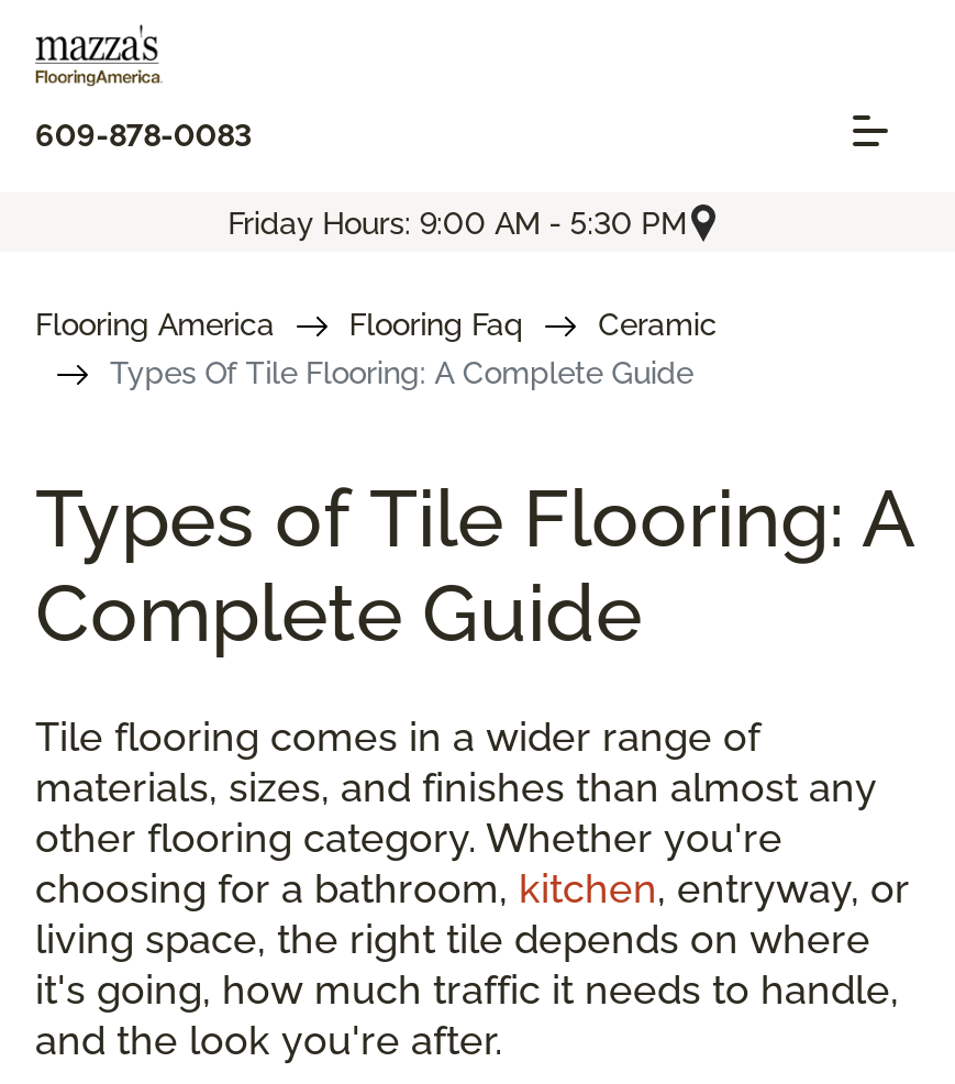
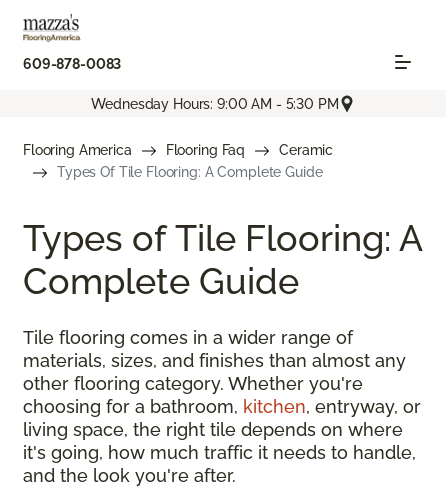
- Friday Hours: 9:00 AM - 5:30 PM
+ Wednesday Hours: 9:00 AM - 5:30 PM
